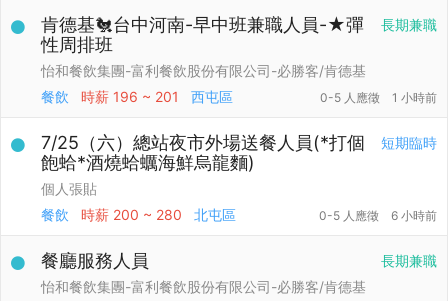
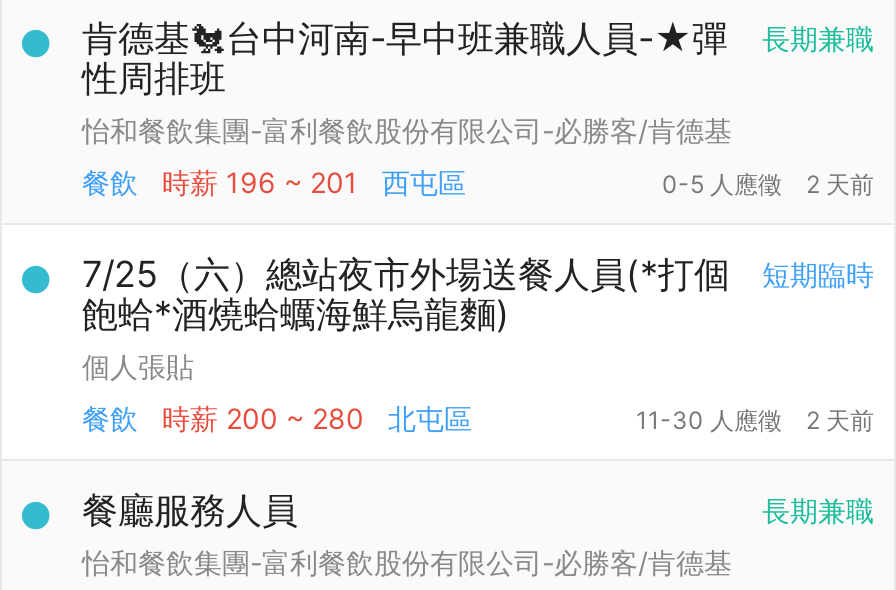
- 0-5 人應徵 1 小時前
+ 0-5 人應徵 2 天前

- 0-5 人應徵
- 6 小時前
+ 11-30 人應徵
+ 2 天前
